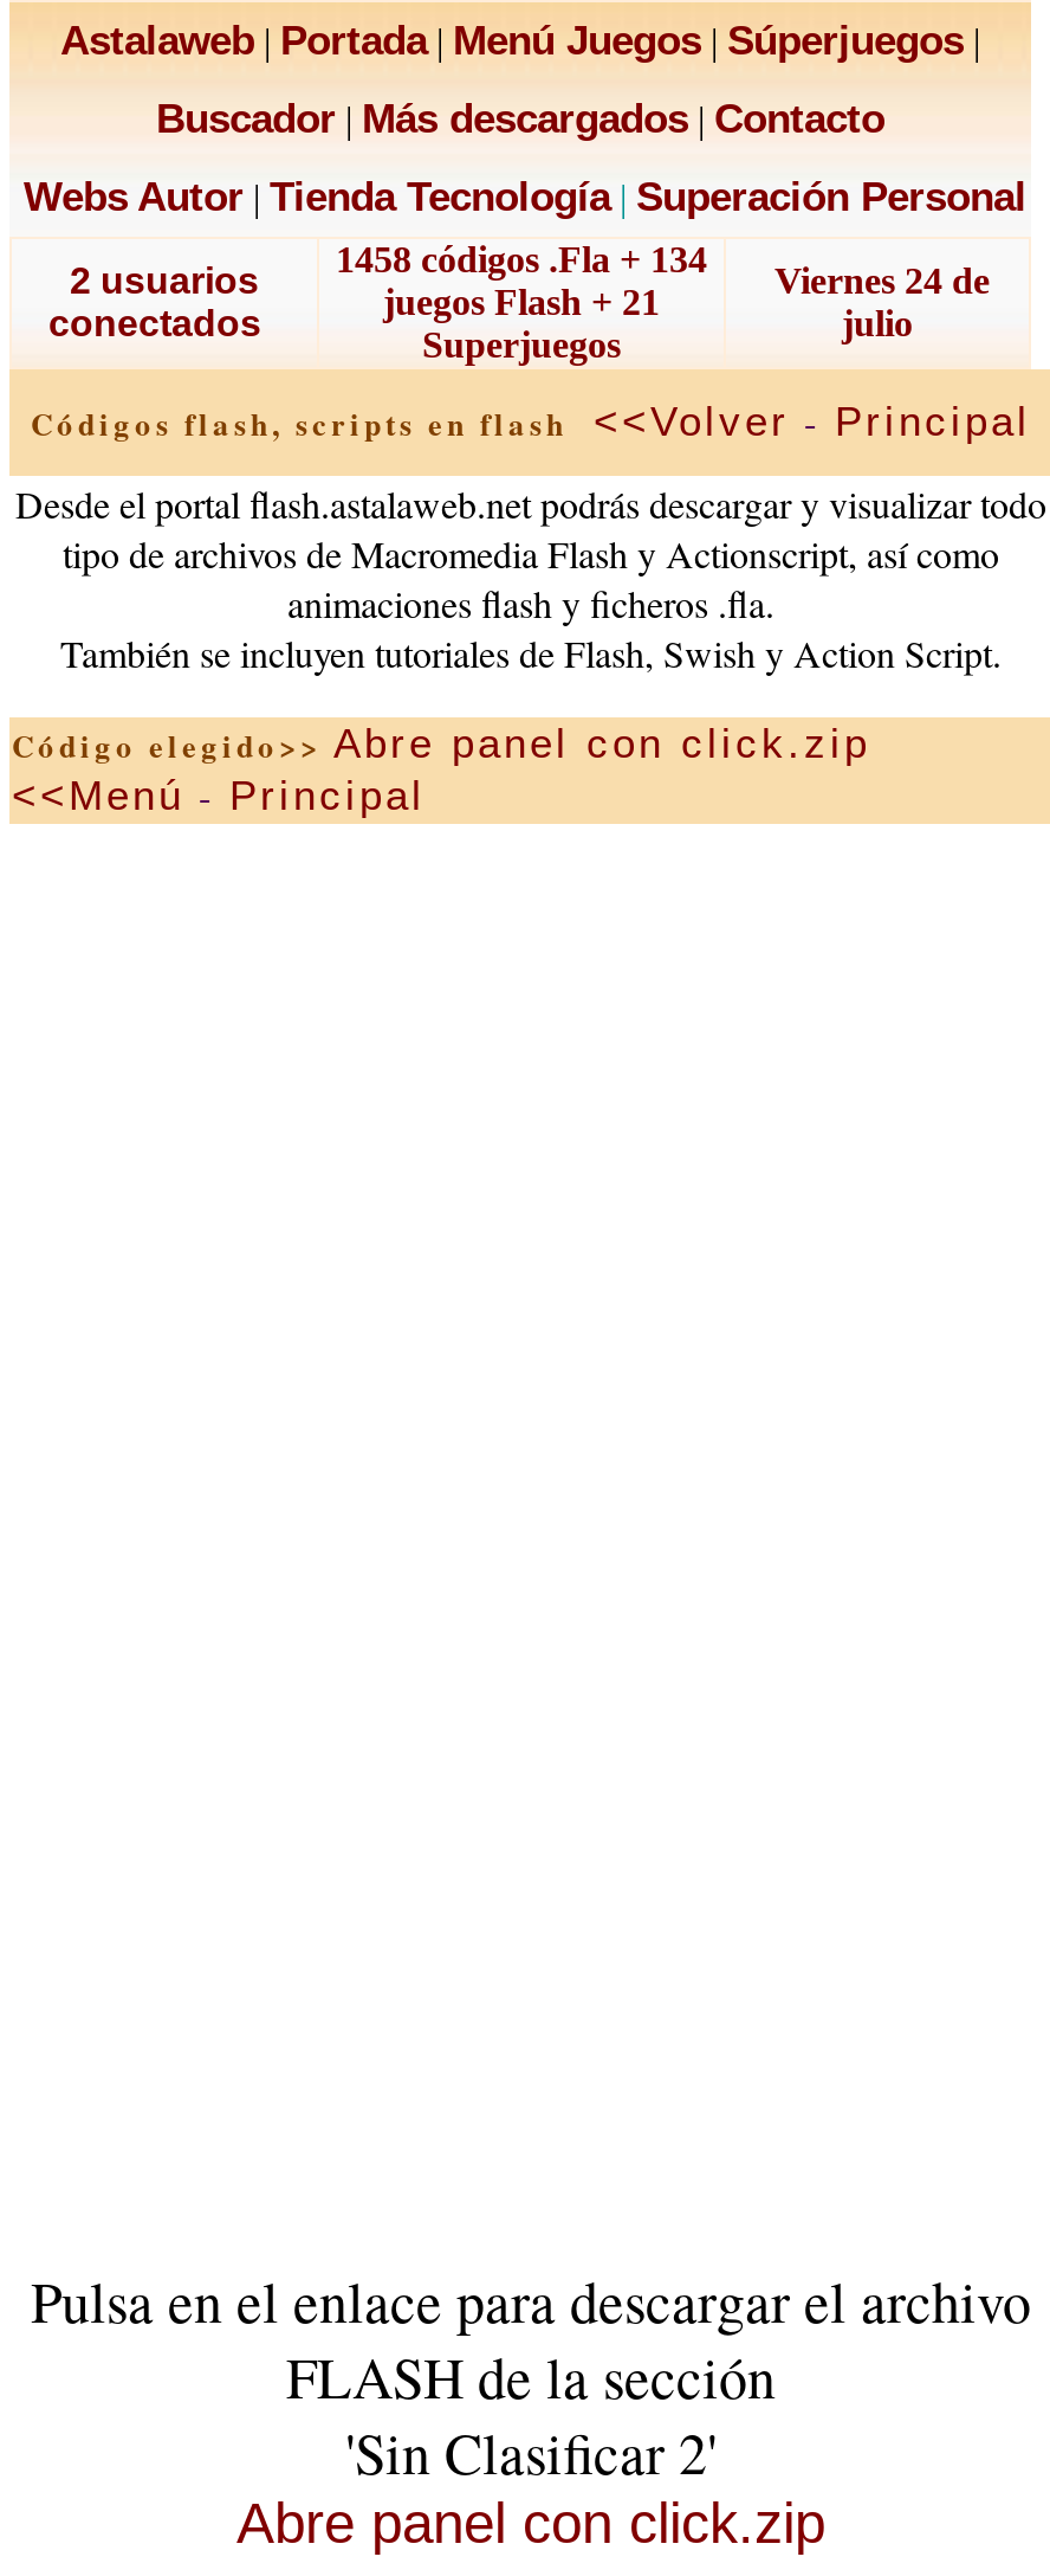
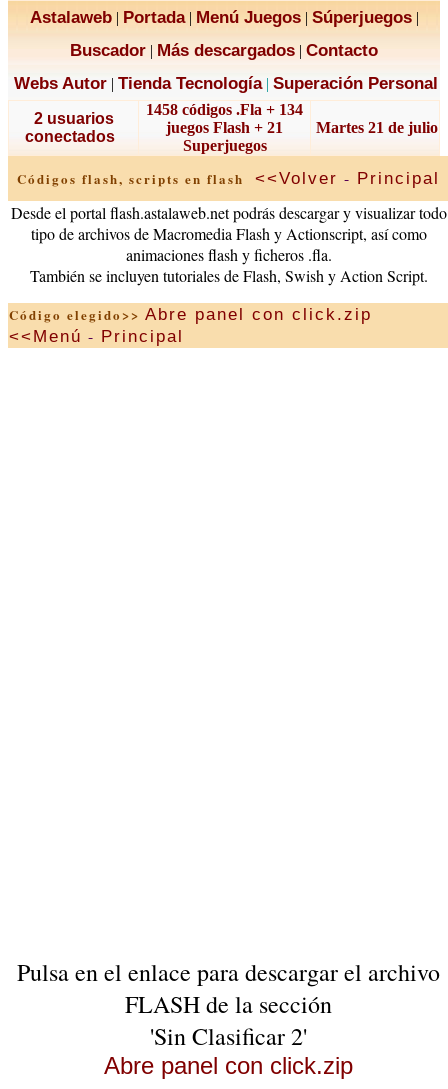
- Viernes 24 de
- julio
+ Martes 21 de julio
